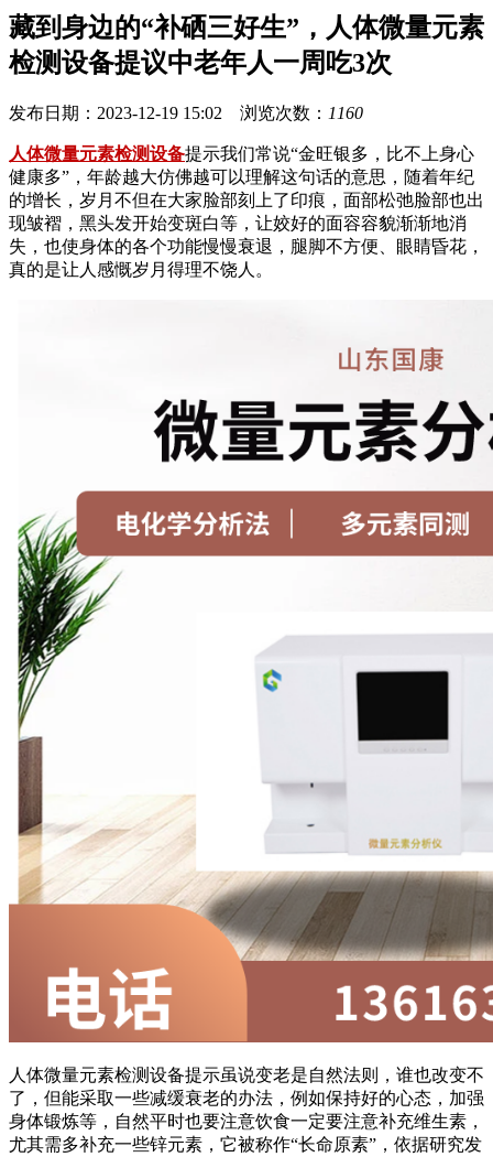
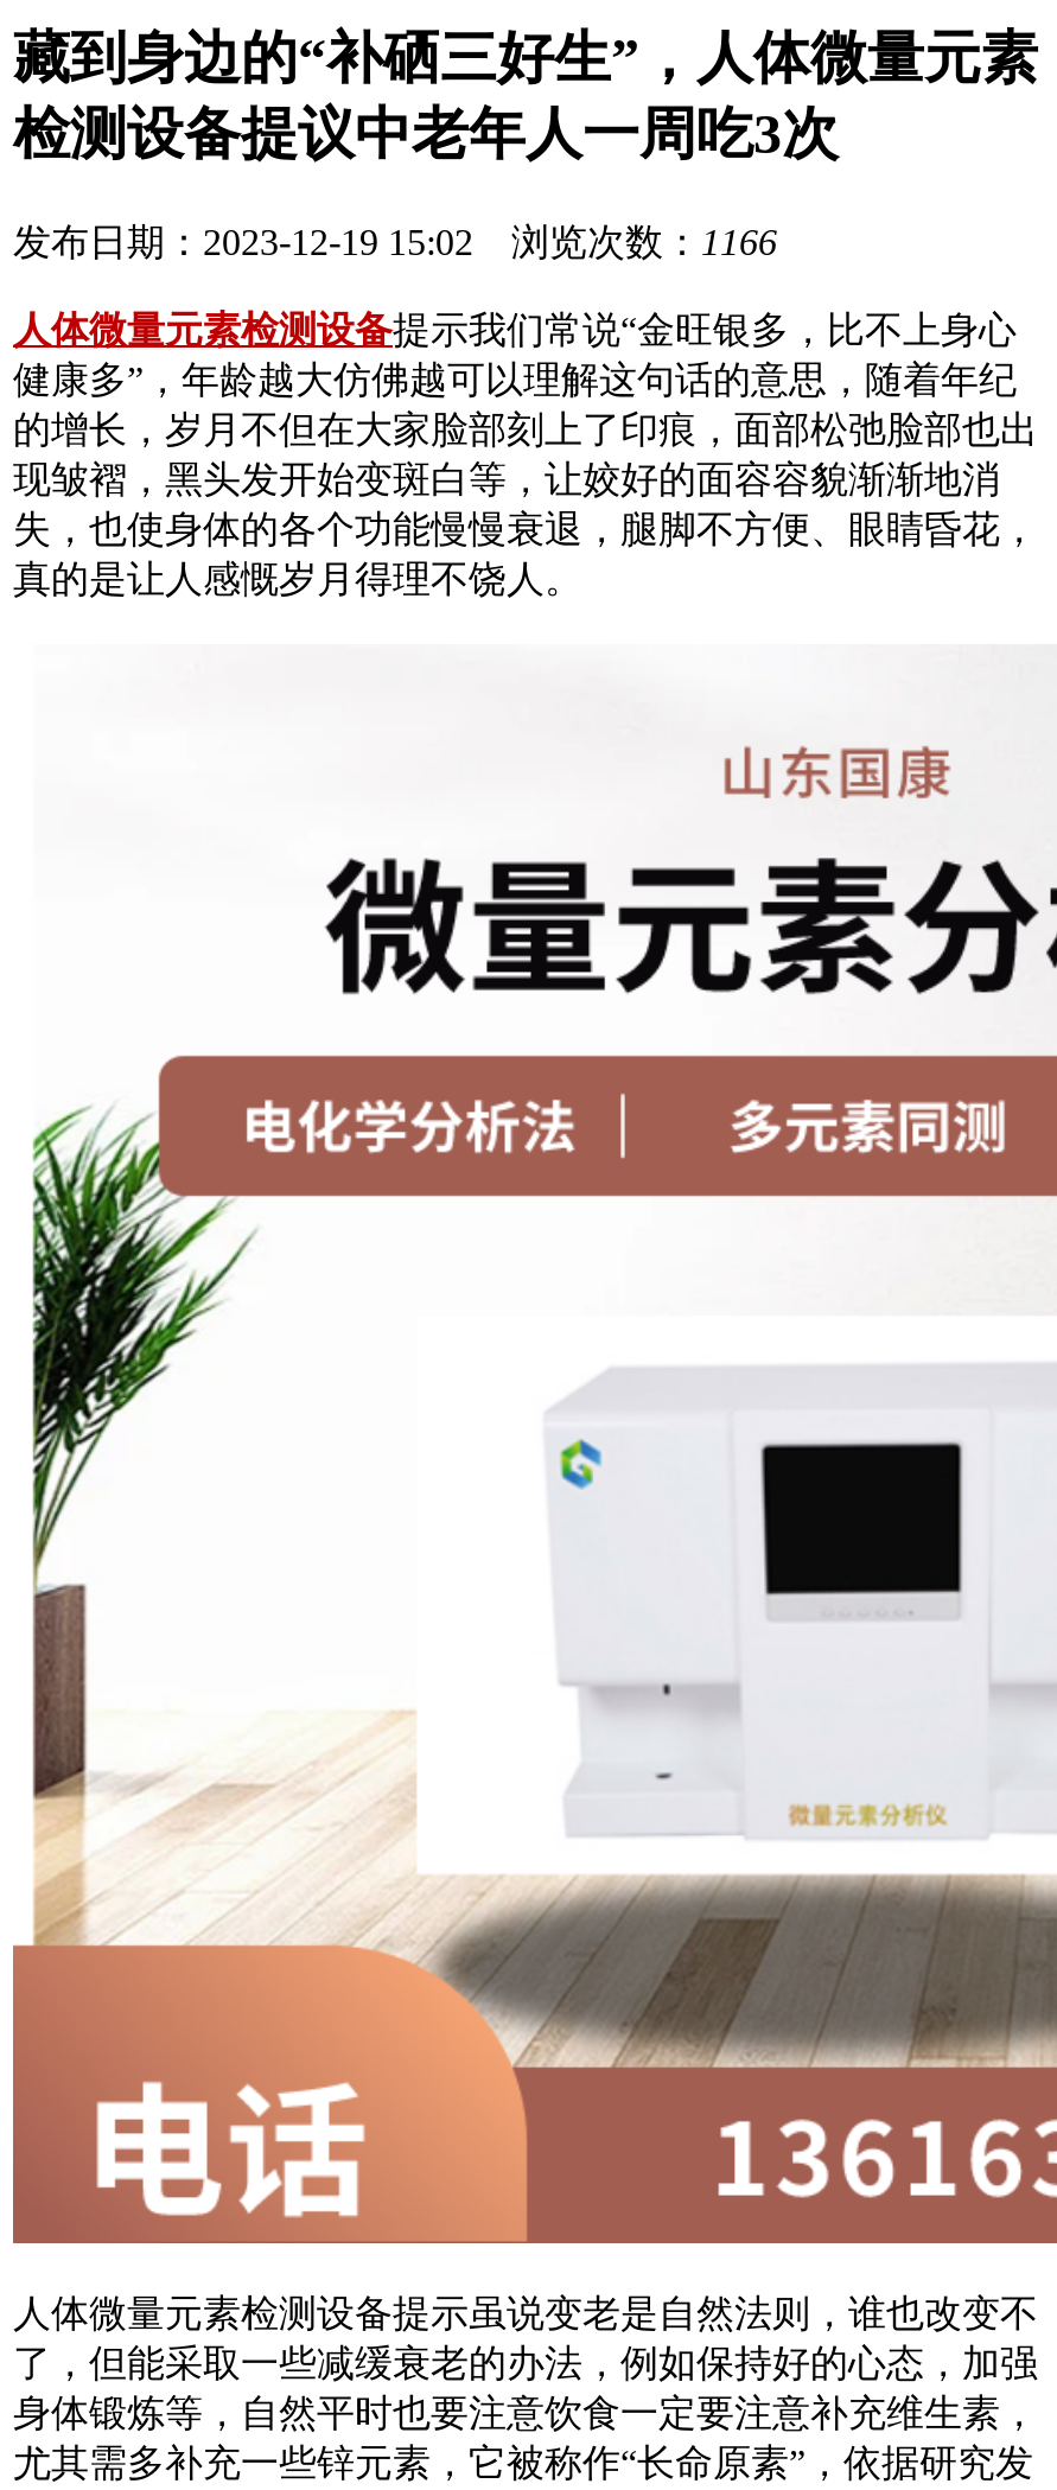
- 发布日期：2023-12-19 15:02 浏览次数：1160
+ 发布日期：2023-12-19 15:02 浏览次数：1166
